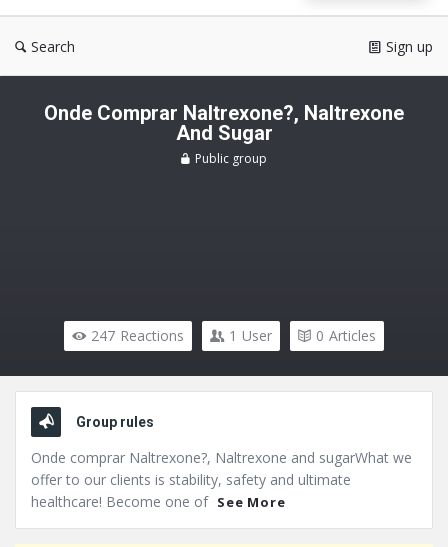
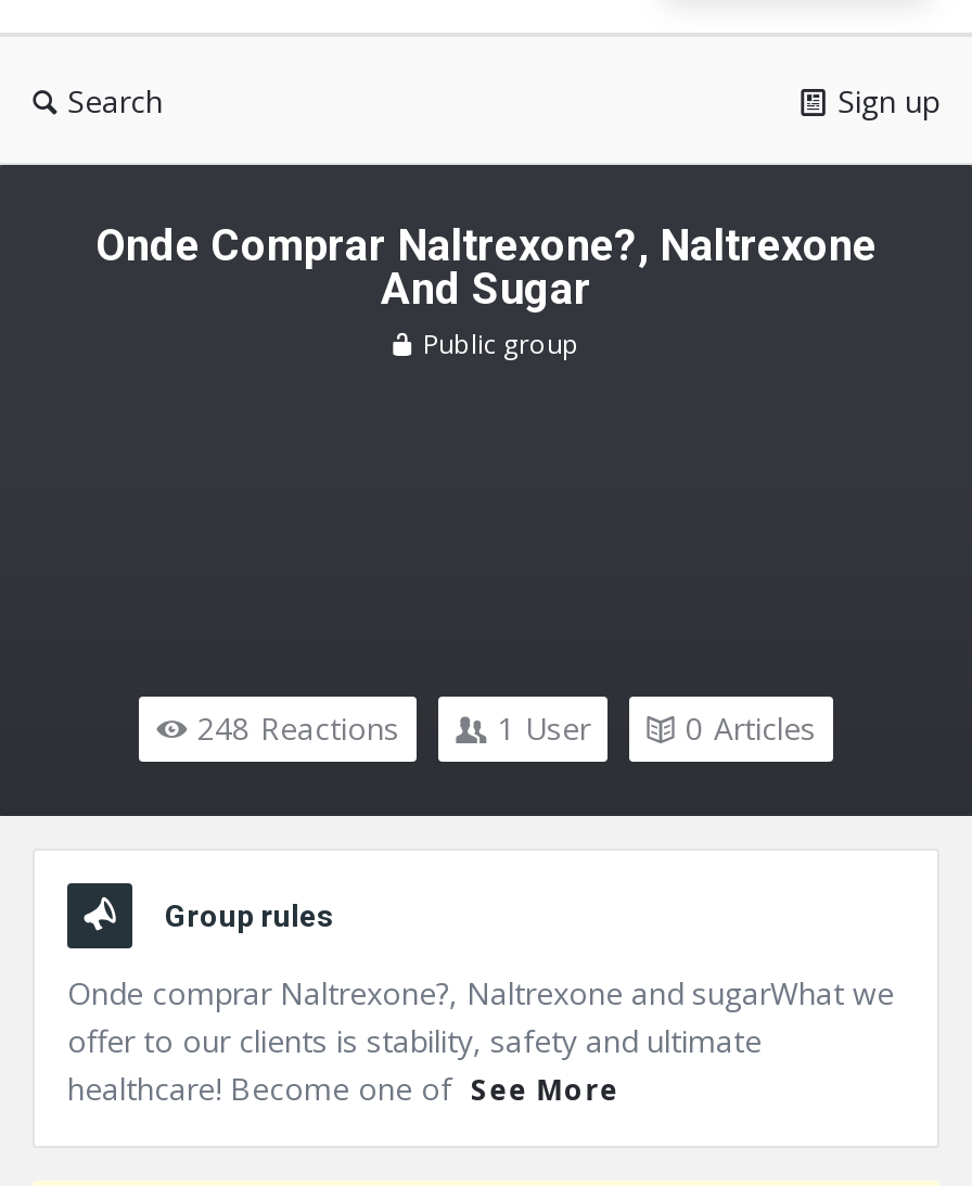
- 247 Reactions
+ 248 Reactions
